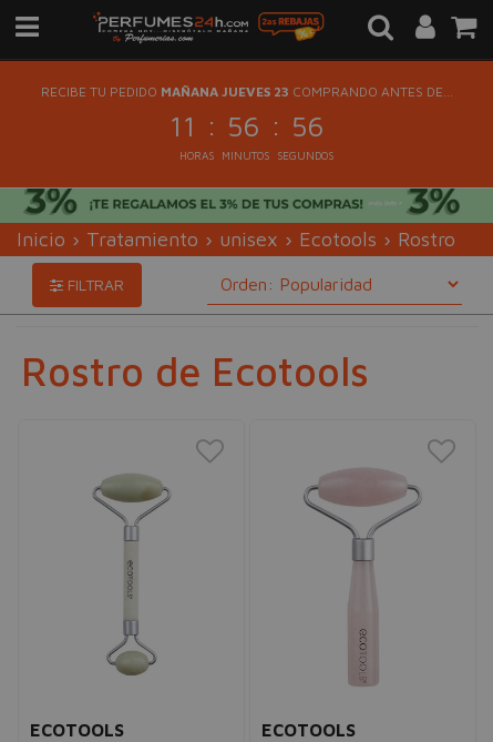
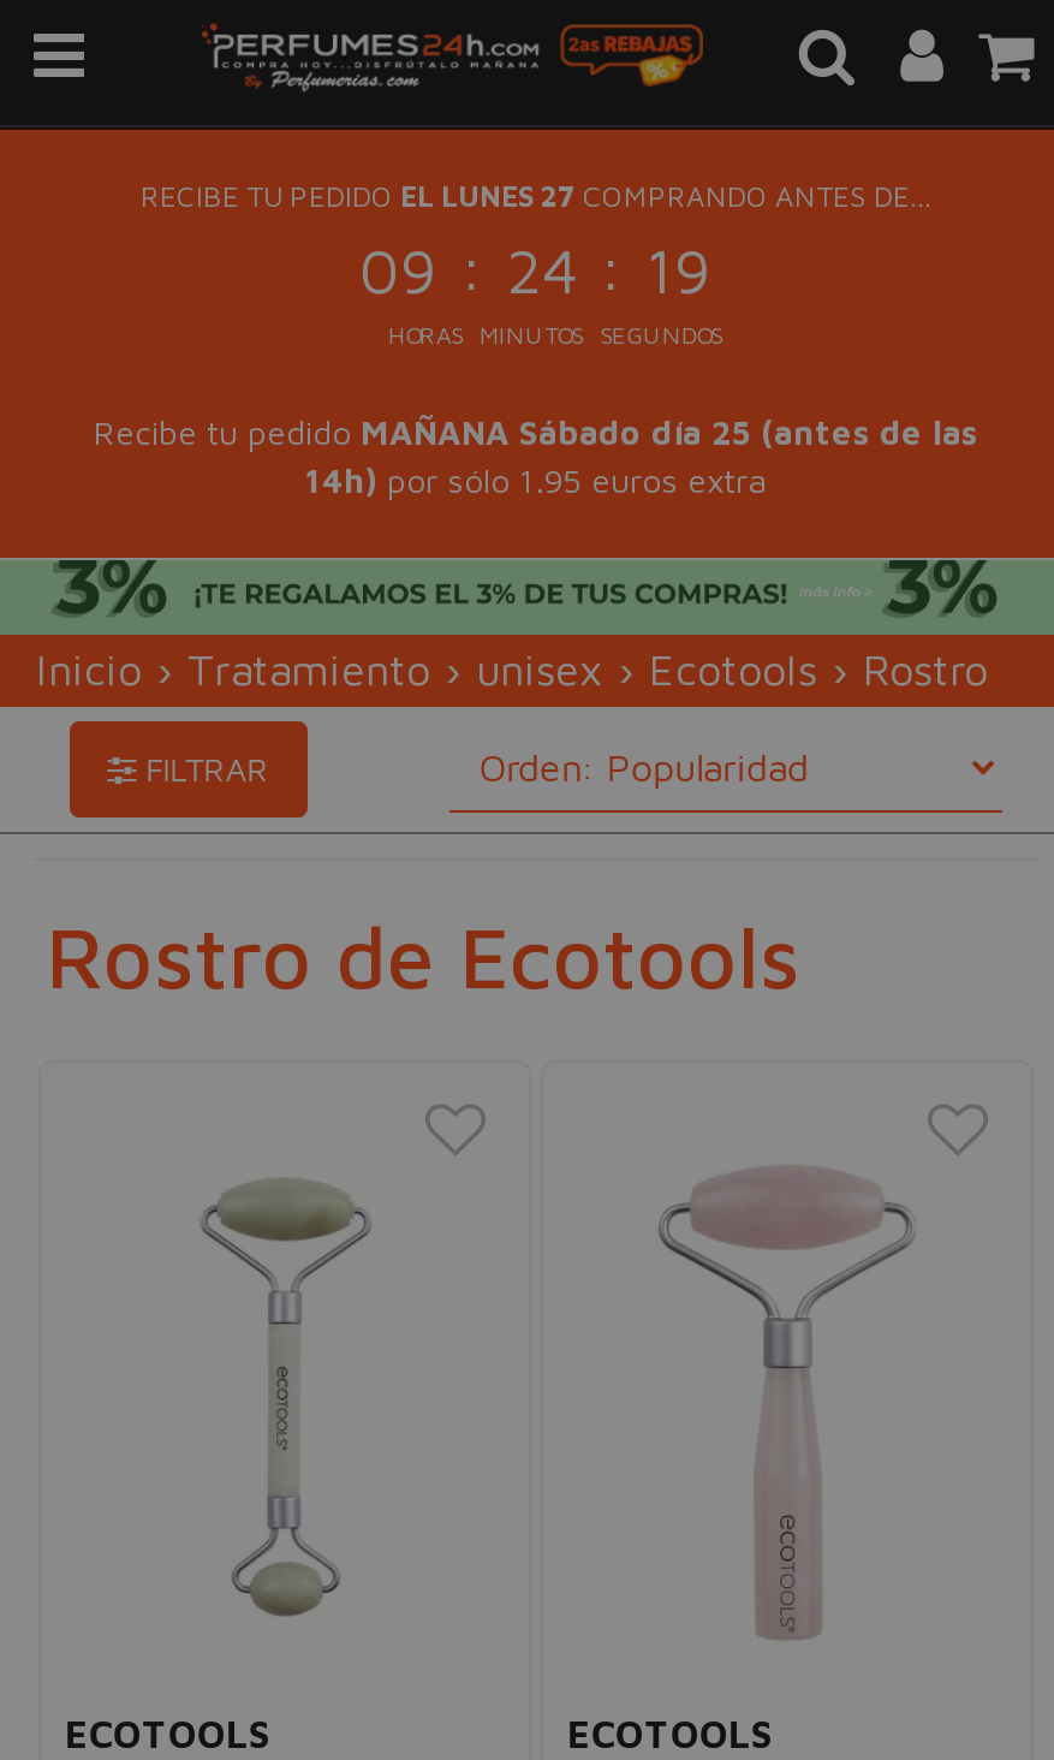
- RECIBE TU PEDIDO MAÑANA JUEVES 23 COMPRANDO ANTES DE...
+ RECIBE TU PEDIDO EL LUNES 27 COMPRANDO ANTES DE...

- 11 : 56 : 56
+ 09 : 24 : 19

+ Recibe tu pedido MAÑANA Sábado día 25 (antes de las
+ 14h) por sólo 1.95 euros extra
